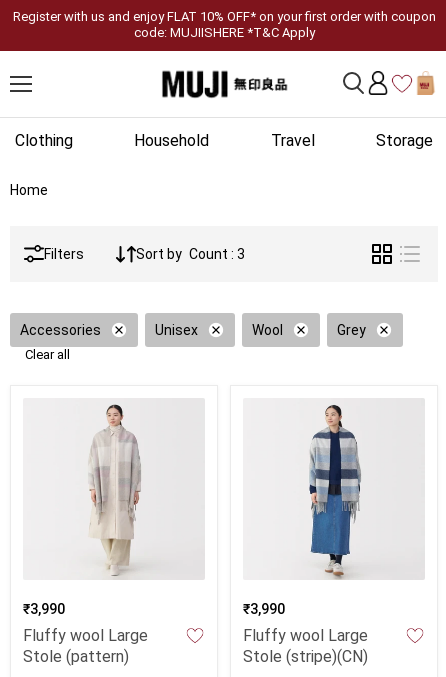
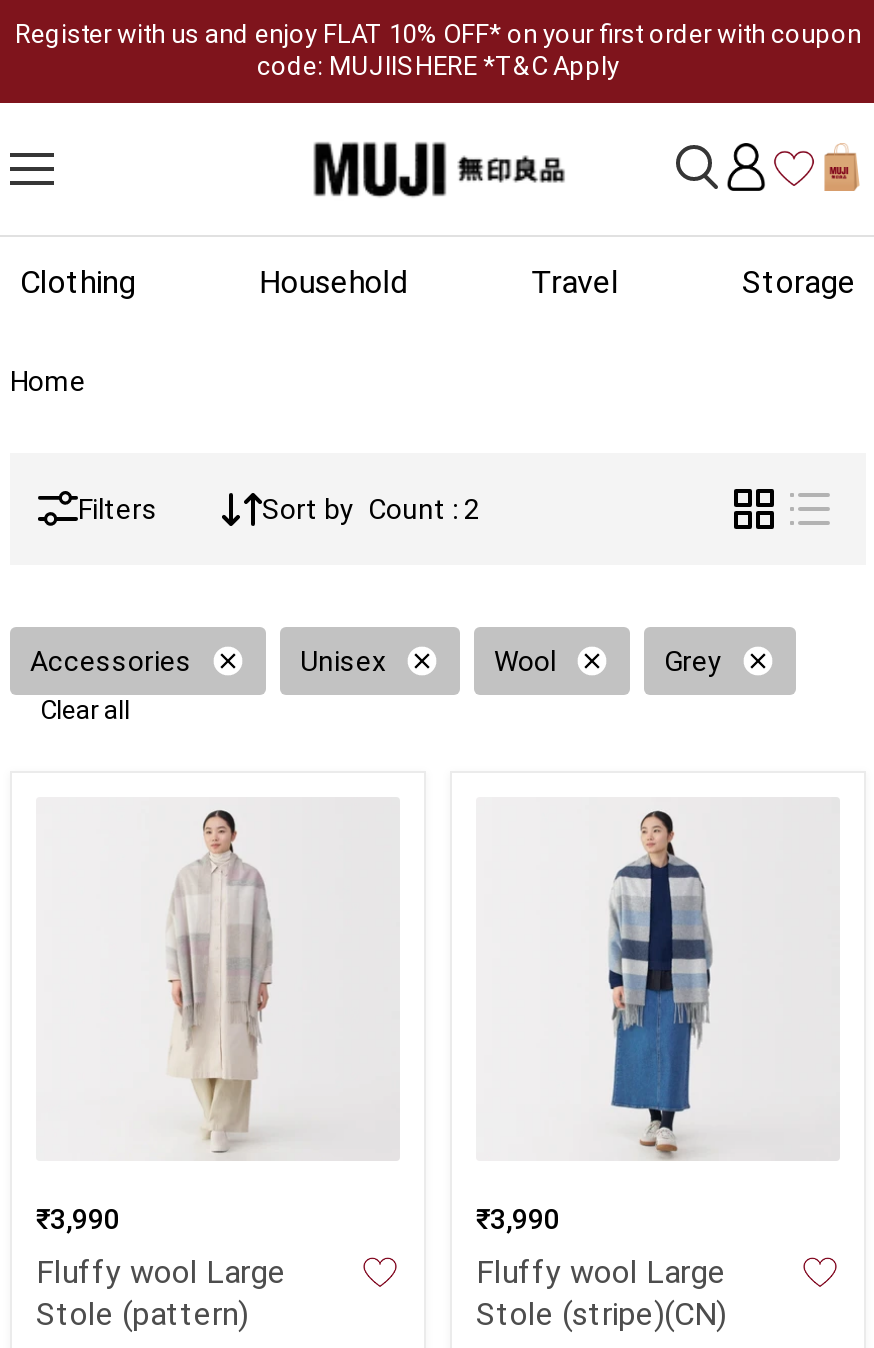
- Sort by Count : 3
+ Sort by Count : 2
